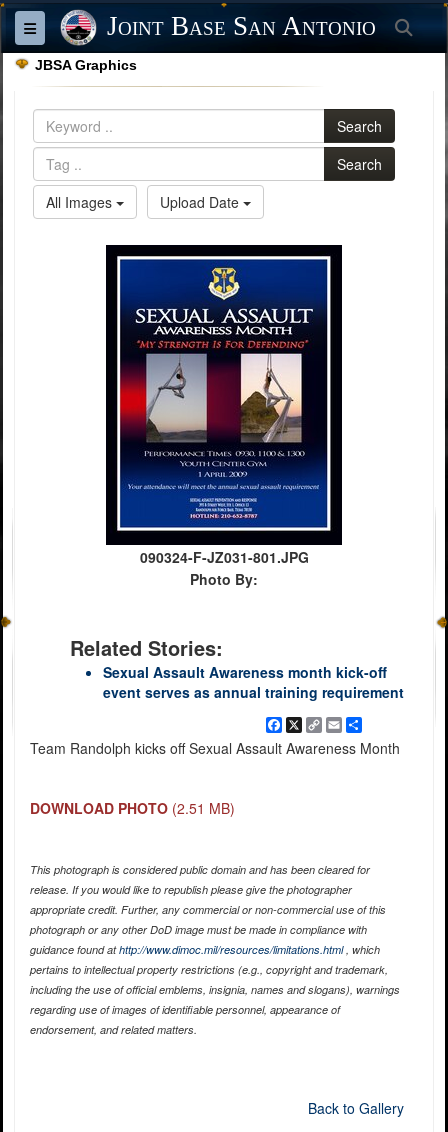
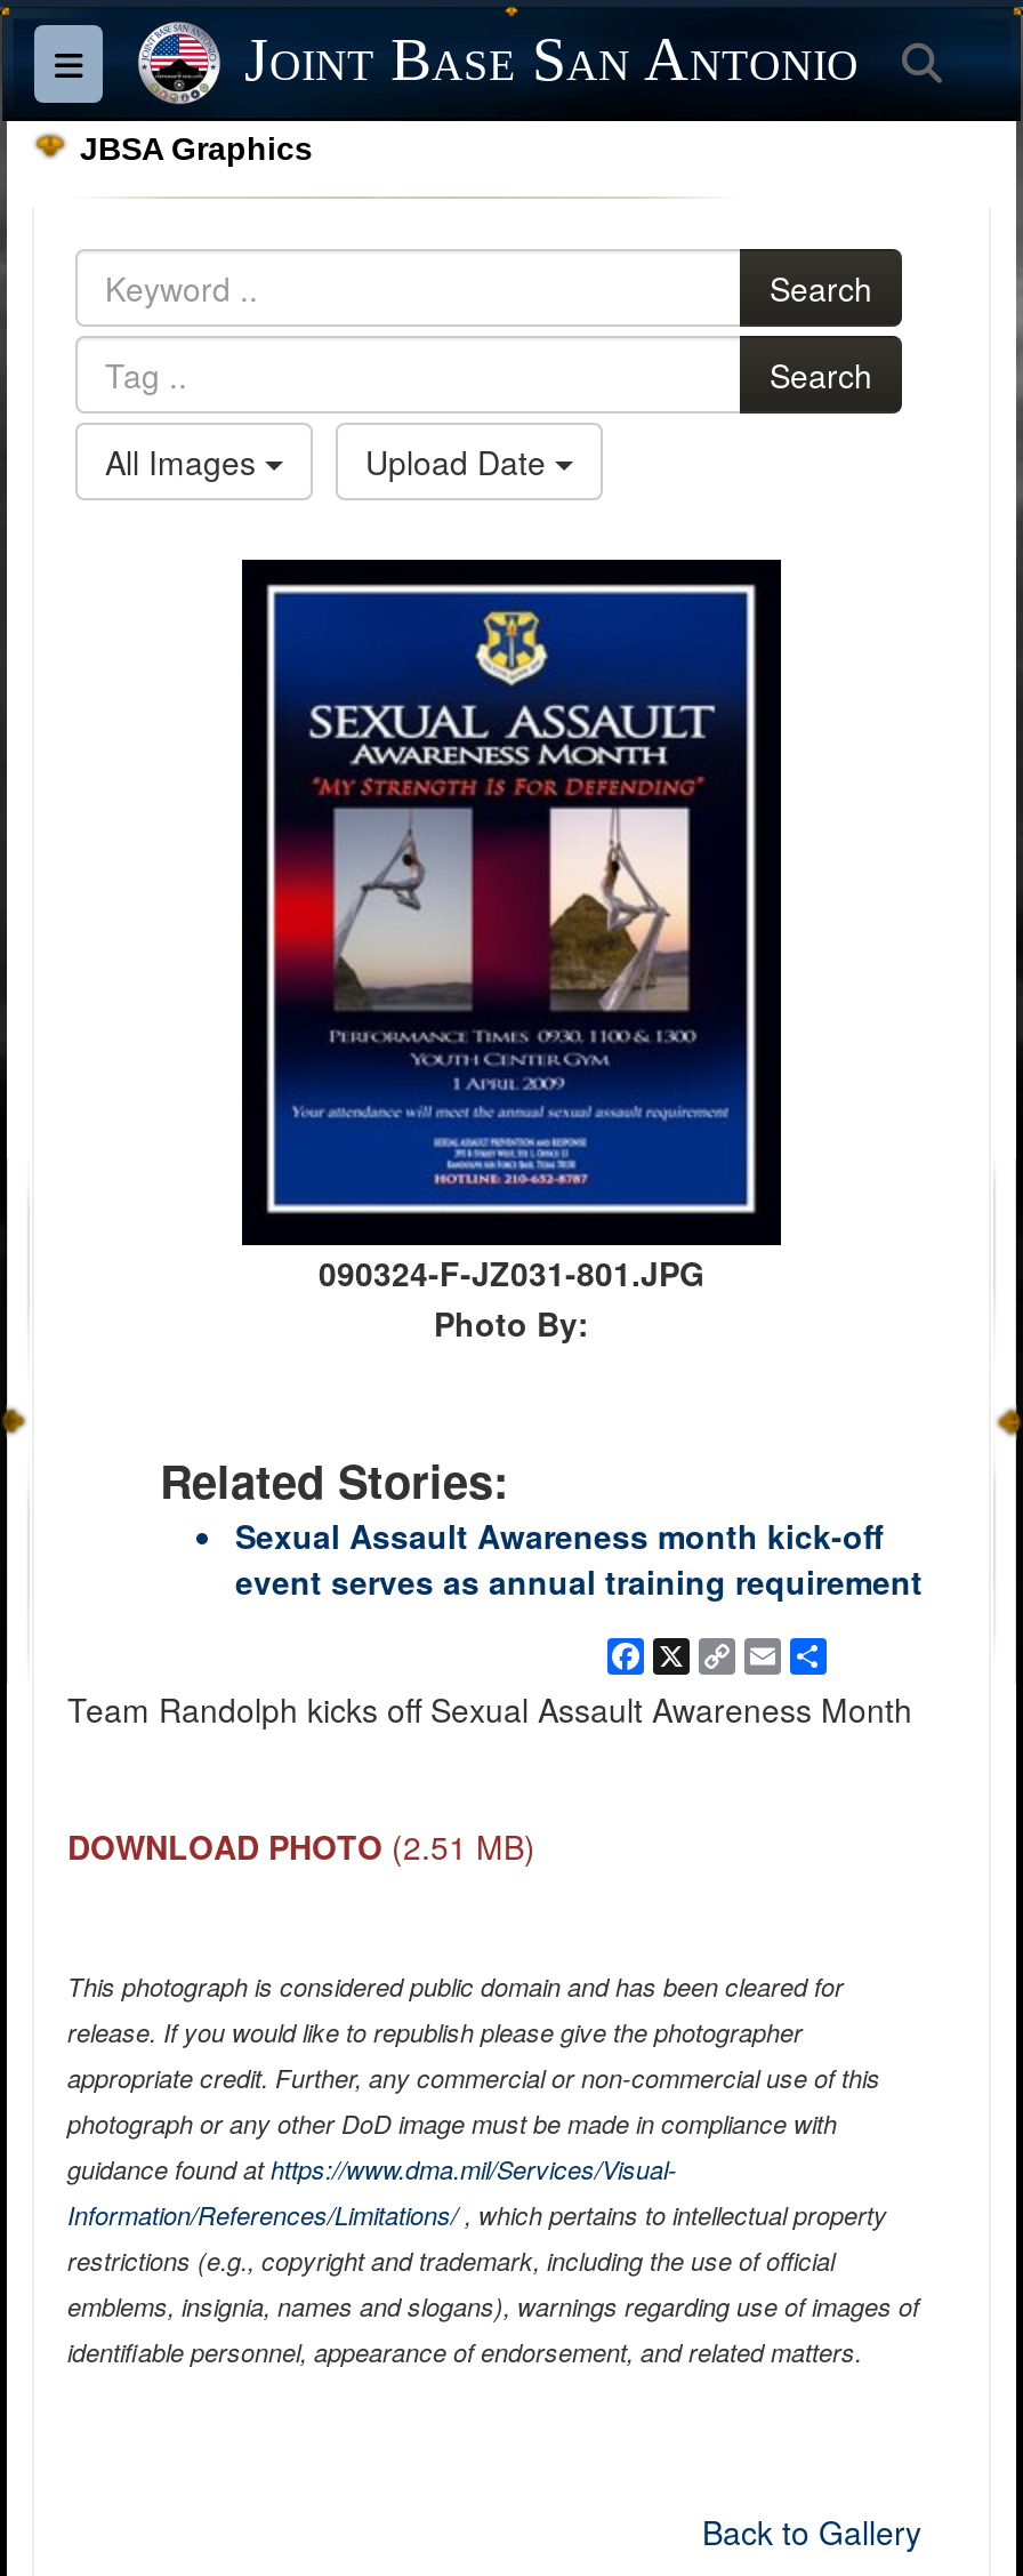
- guidance found athttp://www.dimoc.mil/resources/limitations.html, which
- pertains to intellectual property restrictions (e.g., copyright and trademark,
- including the use of official emblems, insignia, names and slogans), warnings
- regarding use of images of identifiable personnel, appearance of
- endorsement, and related matters.
+ guidance found athttps://www.dma.mil/Services/Visual-
+ Information/References/Limitations/, which pertains to intellectual property
+ restrictions (e.g., copyright and trademark, including the use of official
+ emblems, insignia, names and slogans), warnings regarding use of images of
+ identifiable personnel, appearance of endorsement, and related matters.
